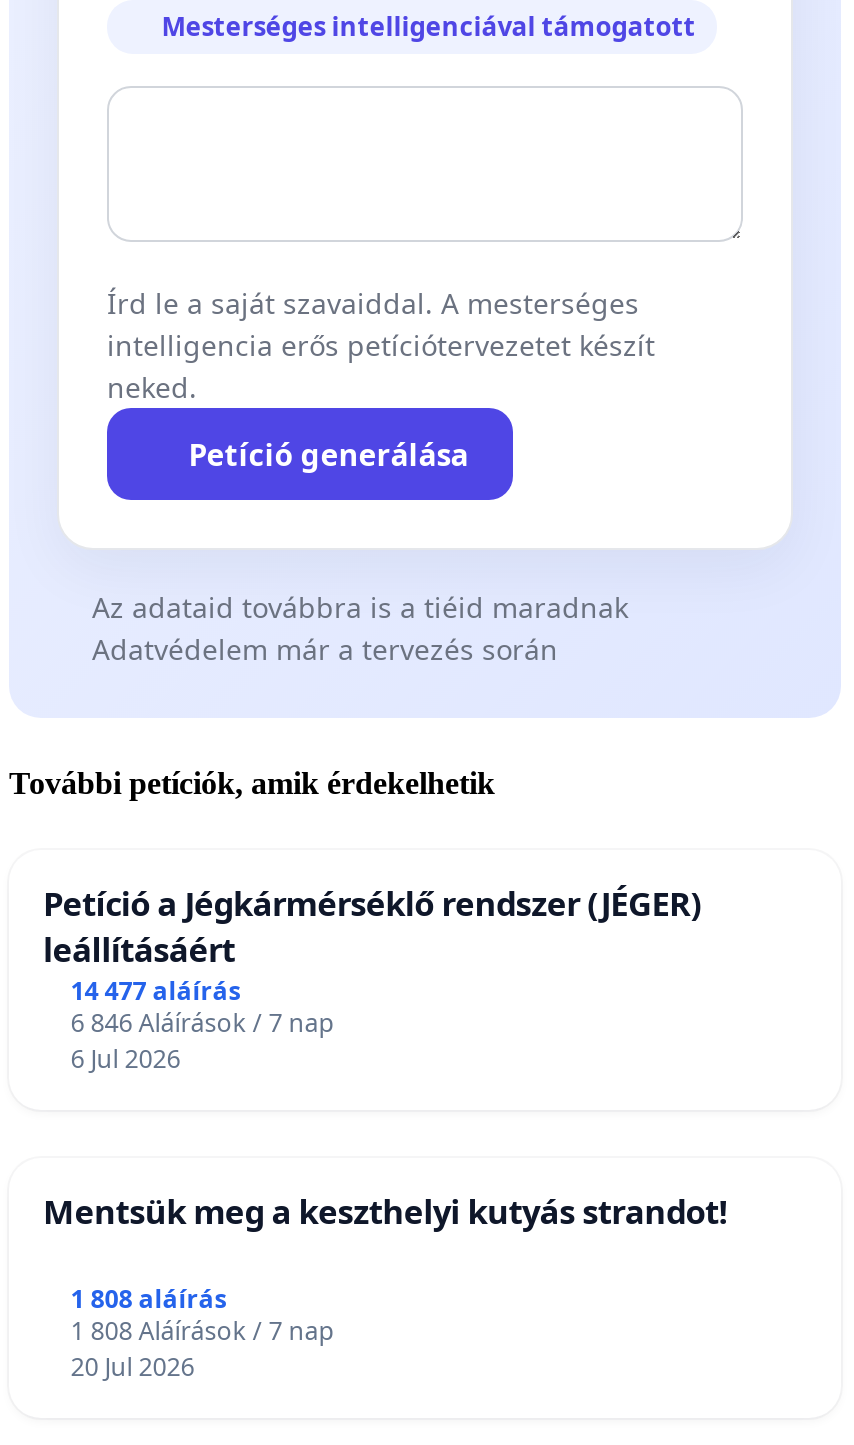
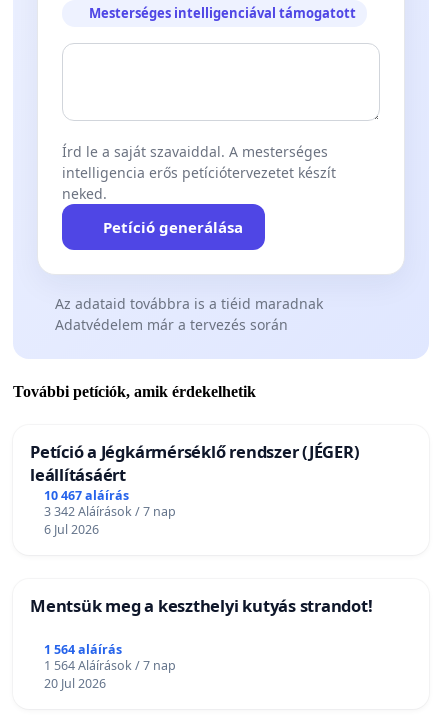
- 14 477 aláírás
+ 10 467 aláírás

- 6 846 Aláírások / 7 nap
+ 3 342 Aláírások / 7 nap

- 1 808 aláírás
+ 1 564 aláírás

- 1 808 Aláírások / 7 nap
+ 1 564 Aláírások / 7 nap
